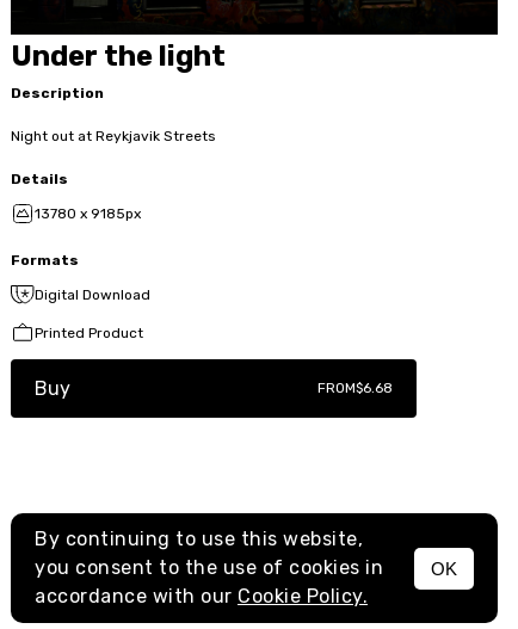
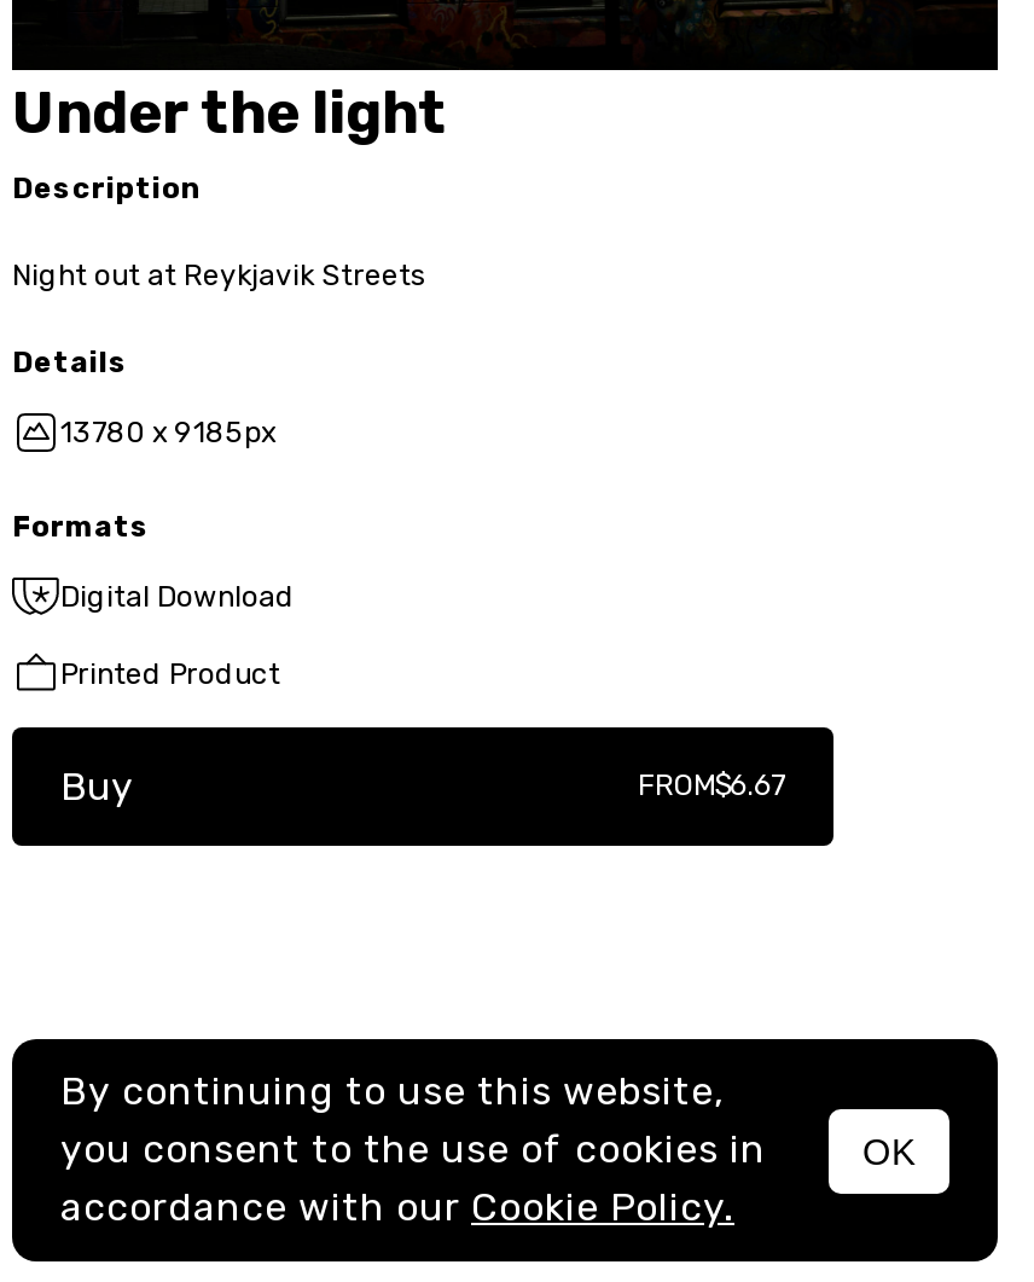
- FROM$6.68
+ FROM$6.67
